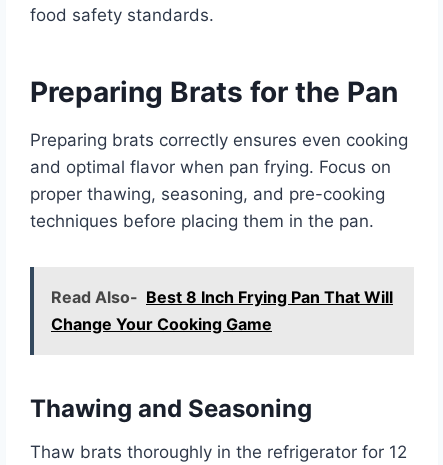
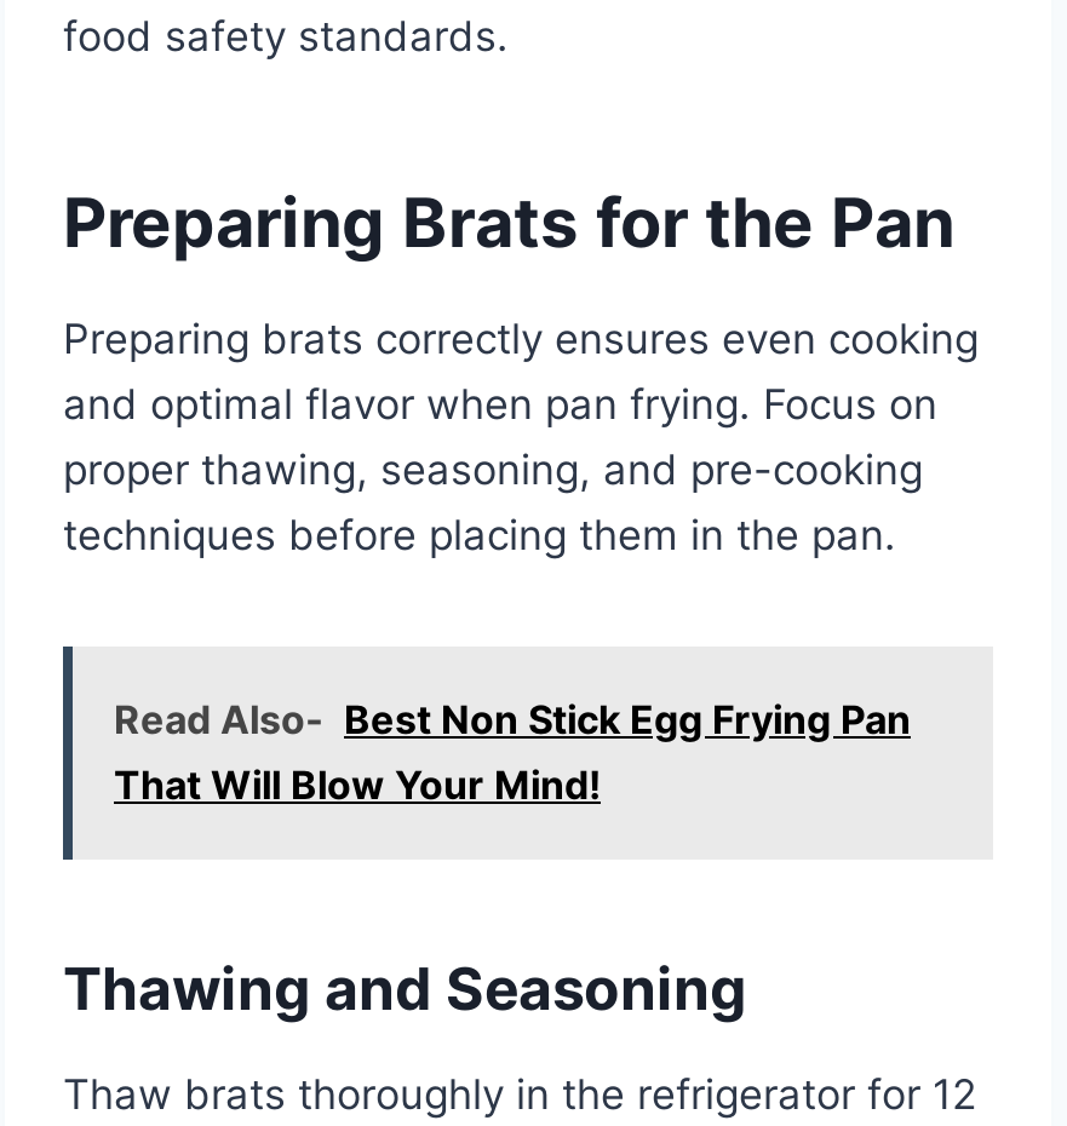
- Read Also- Best 8 Inch Frying Pan That Will
- Change Your Cooking Game
+ Read Also- Best Non Stick Egg Frying Pan
+ That Will Blow Your Mind!
